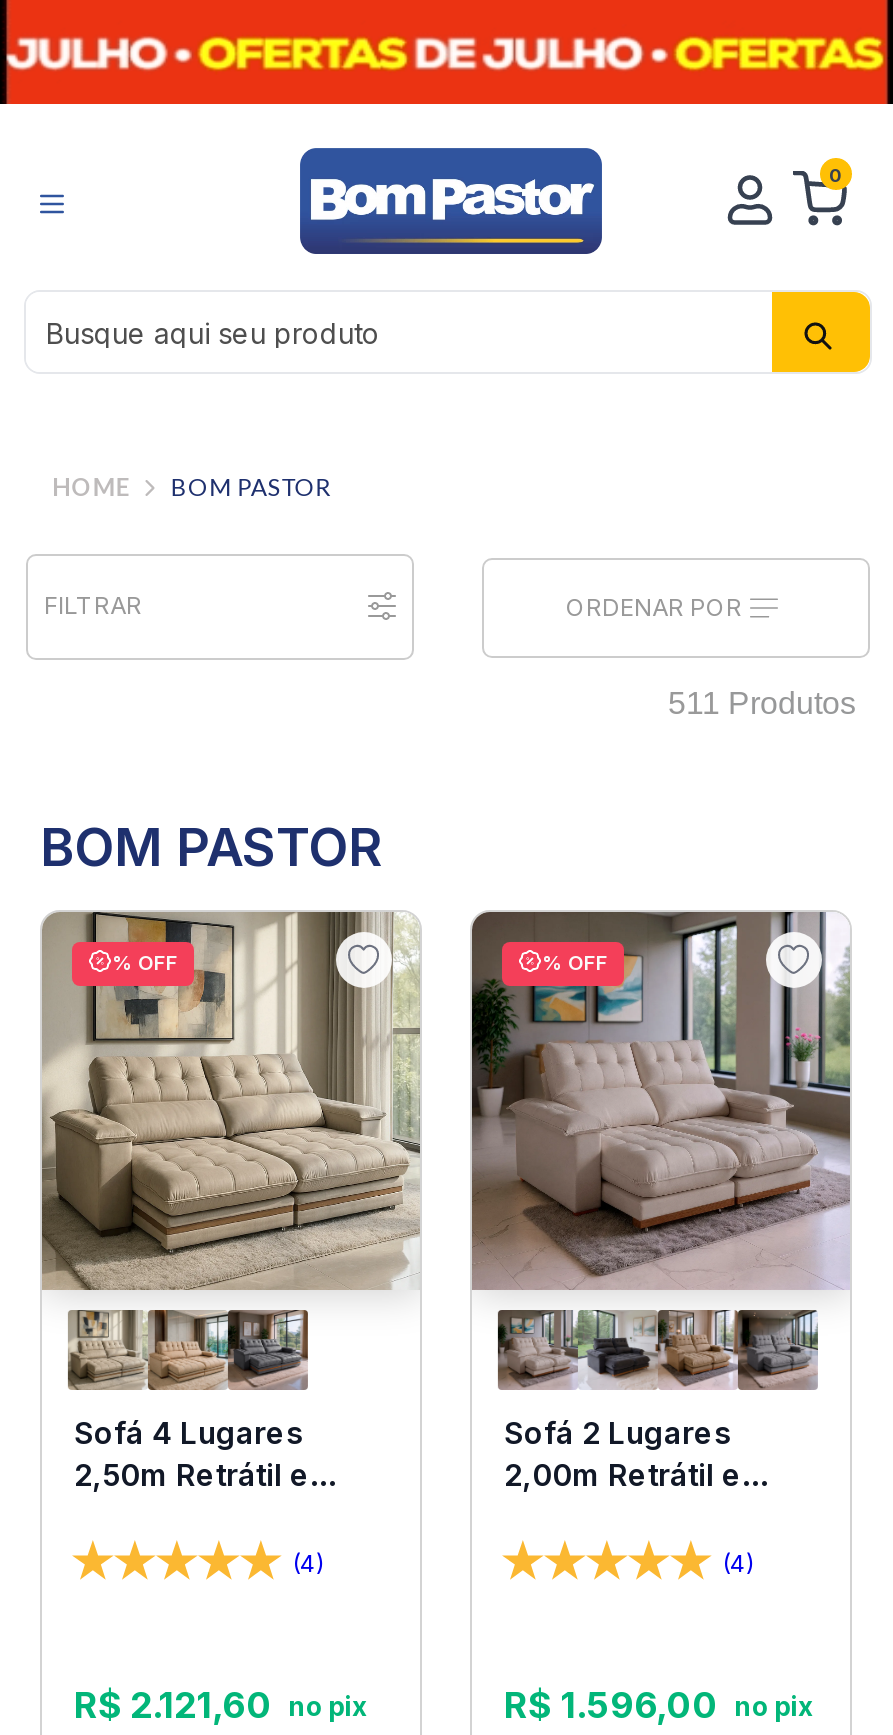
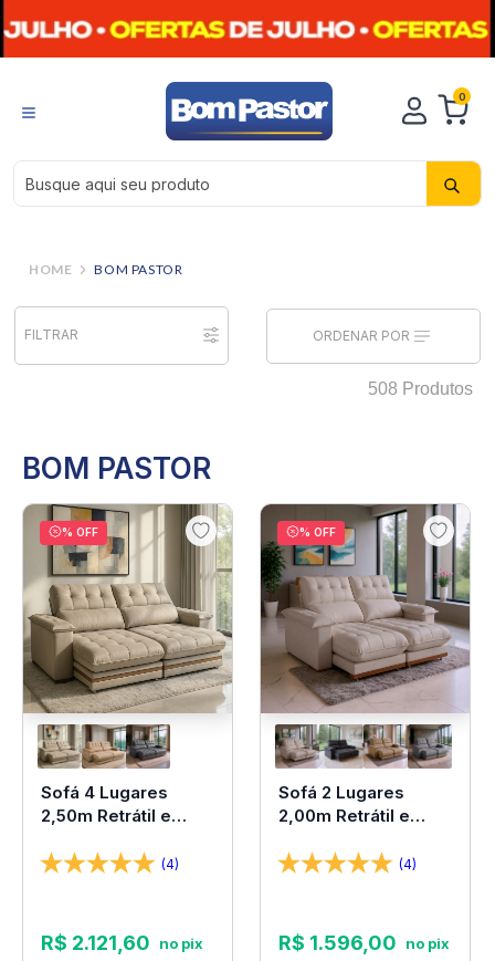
- 511 Produtos
+ 508 Produtos
